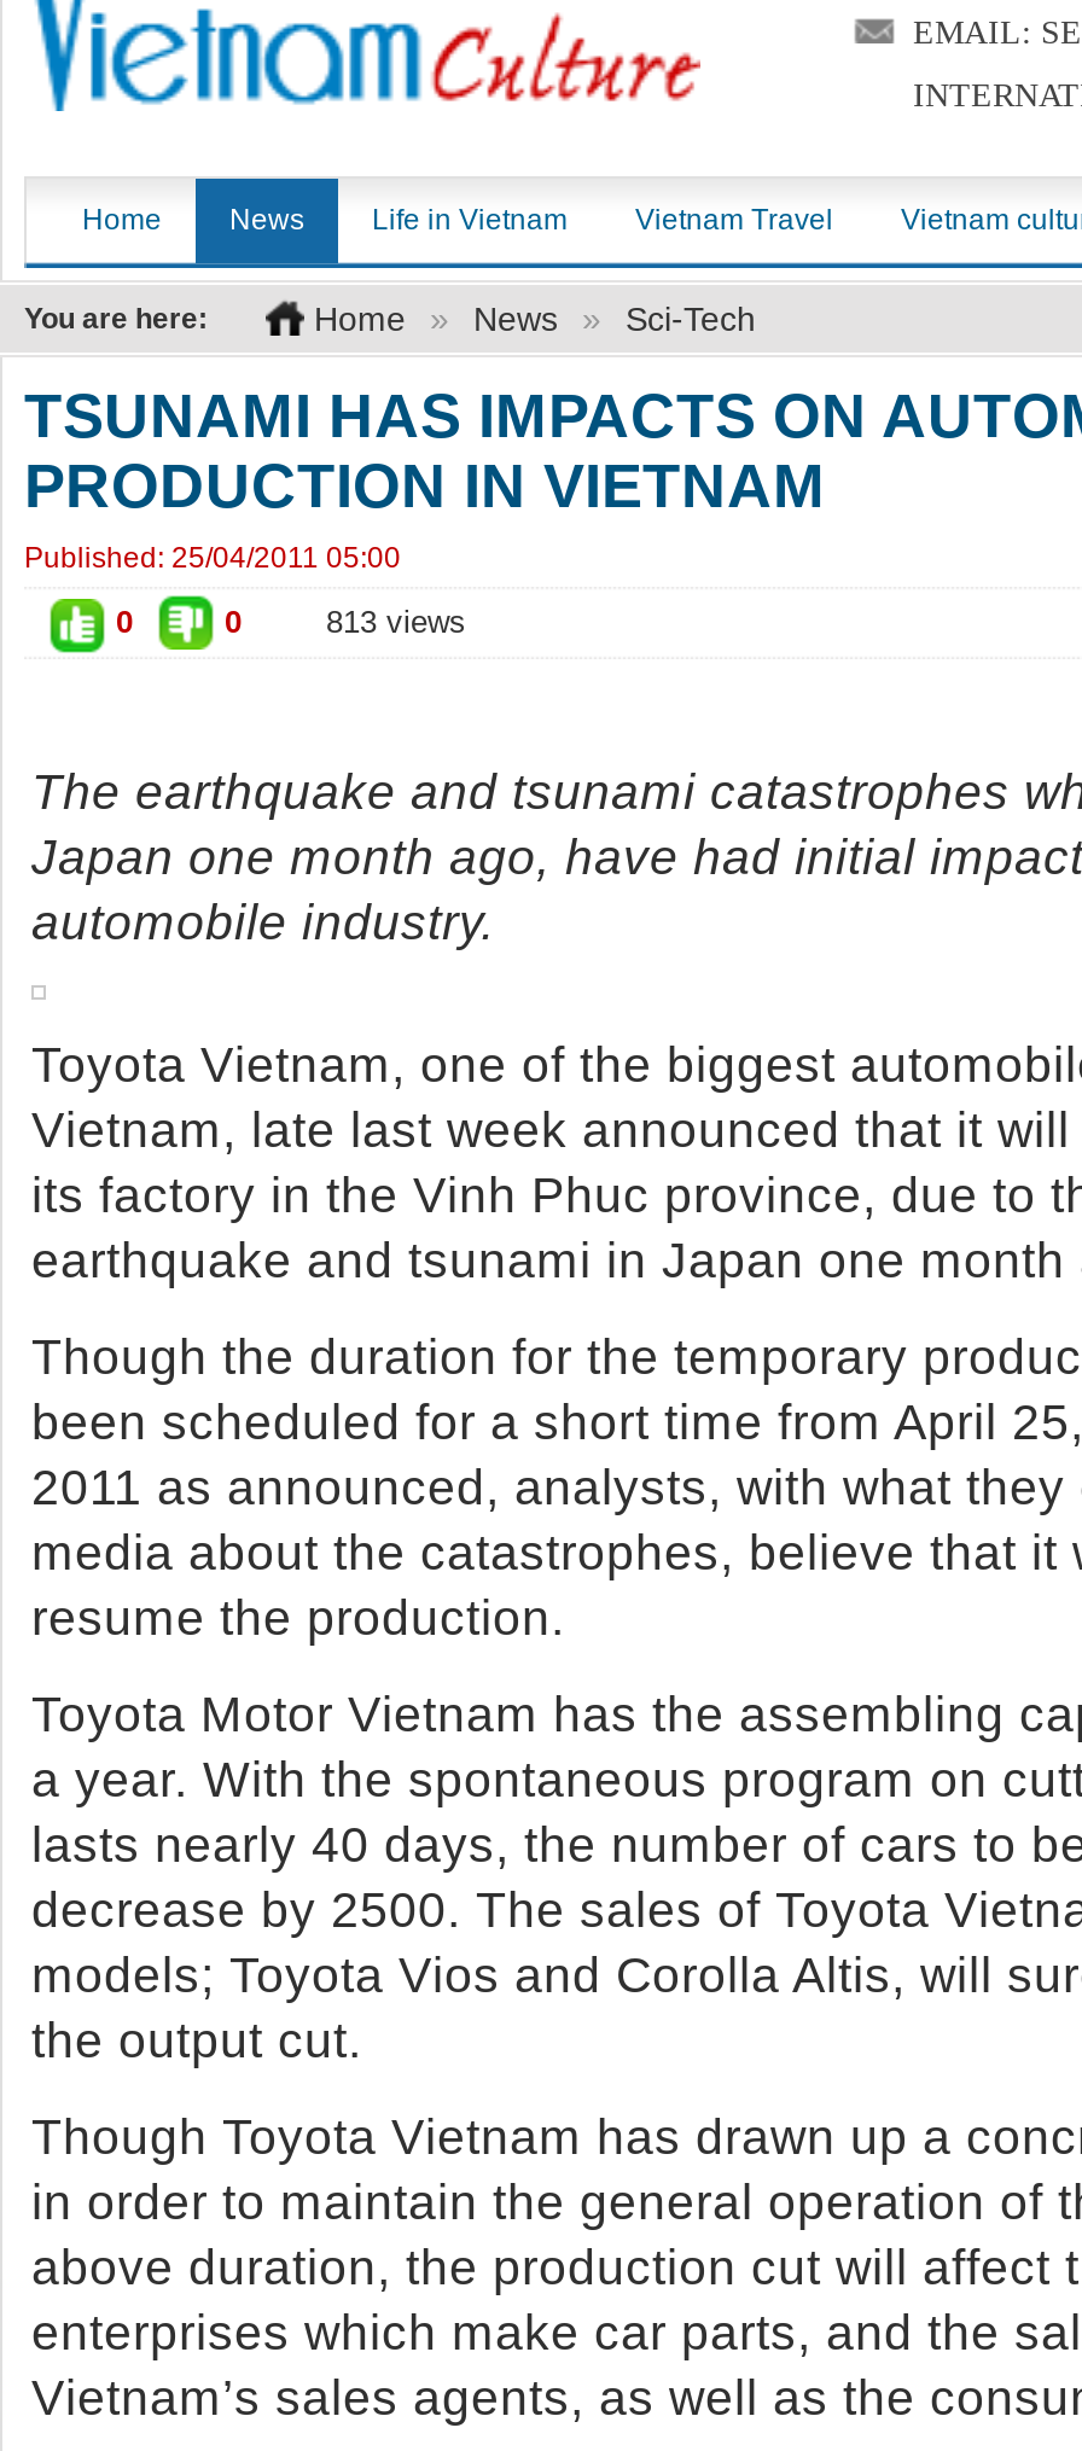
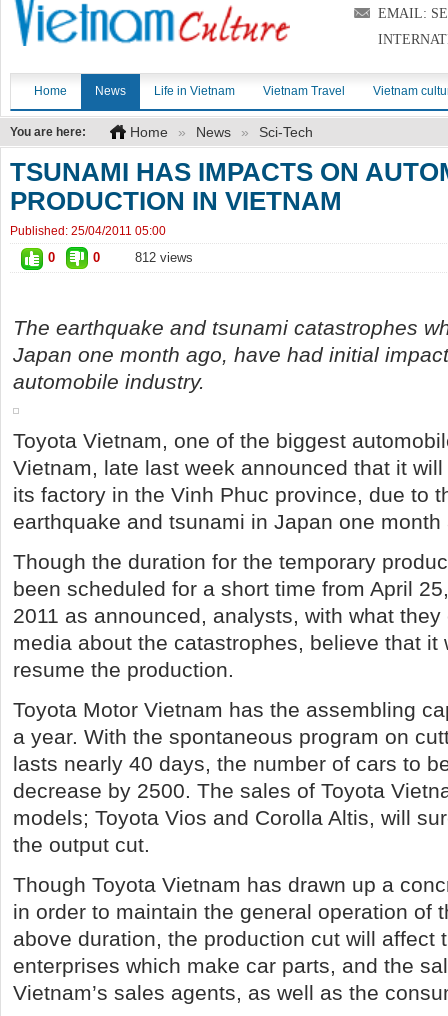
- 813 views
+ 812 views
